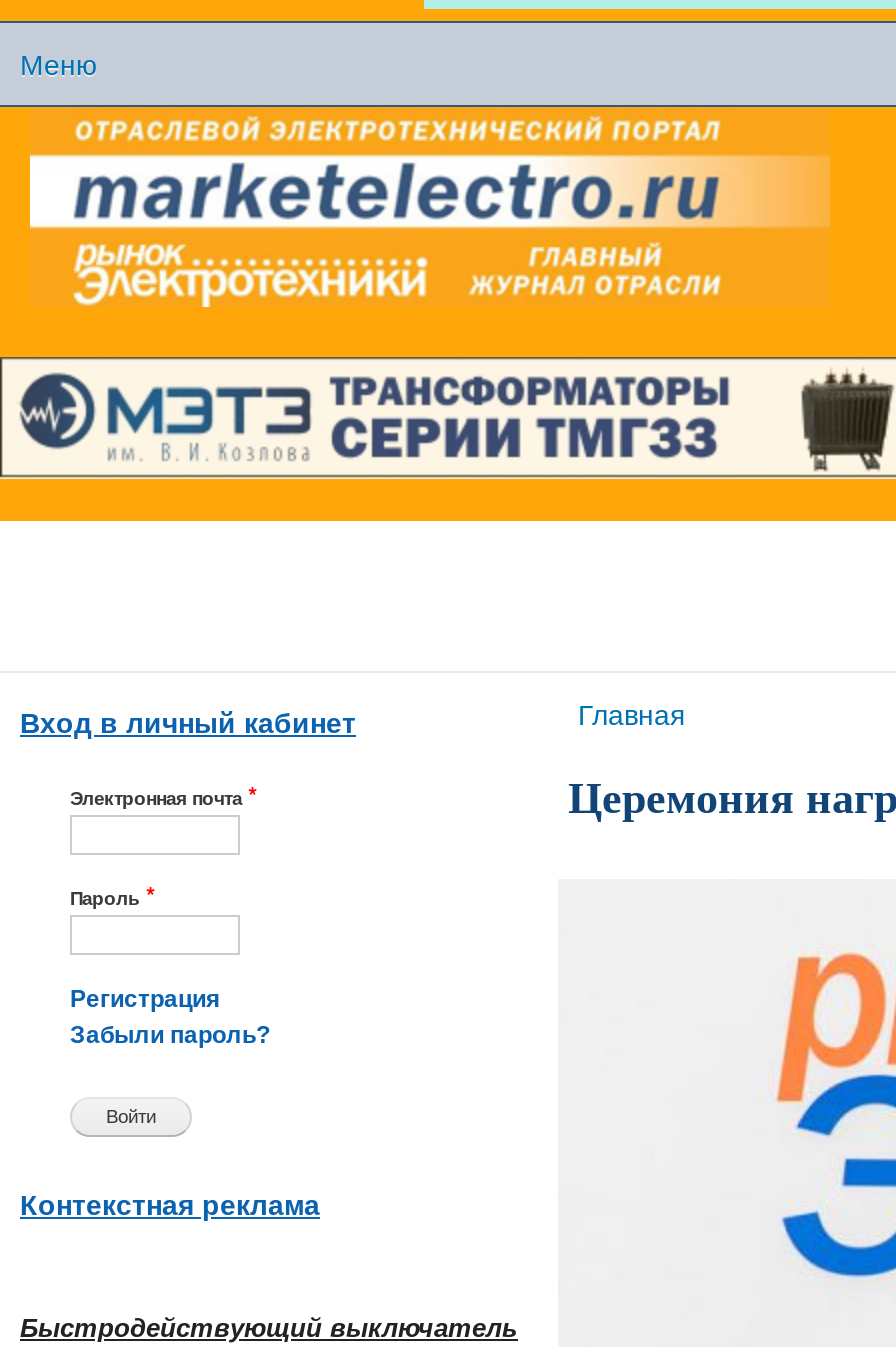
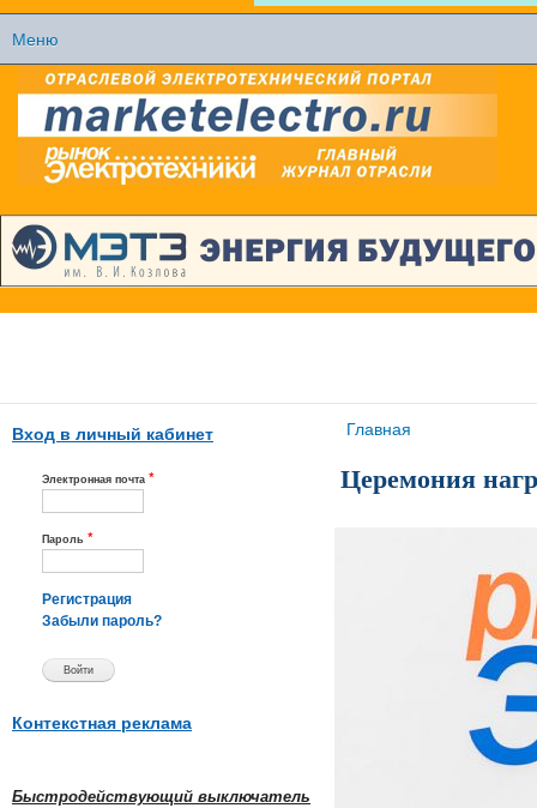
- [image]
+ [image]
